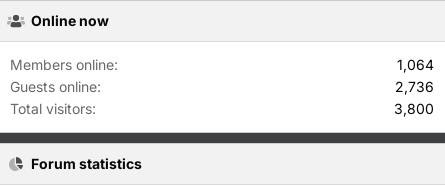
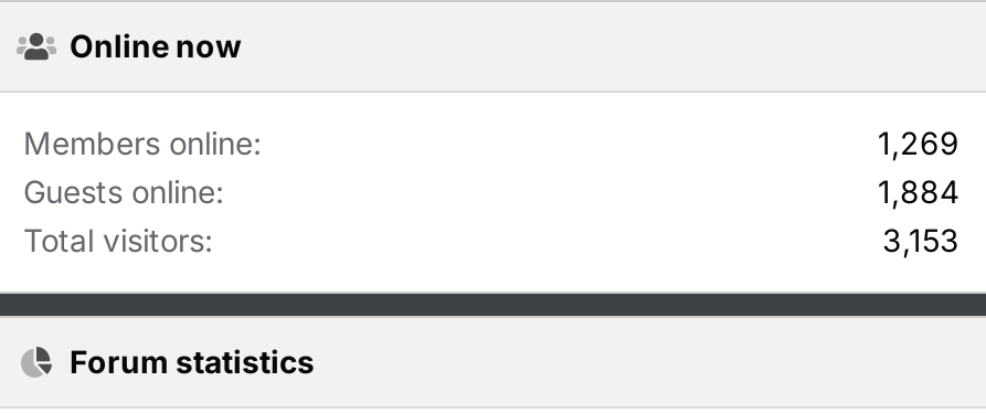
- 1,064
+ 1,269

- 2,736
+ 1,884

- 3,800
+ 3,153
